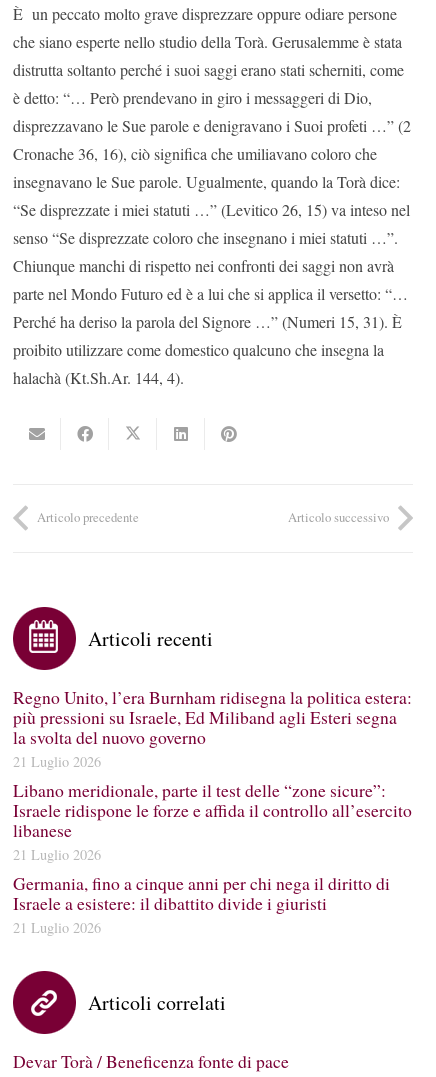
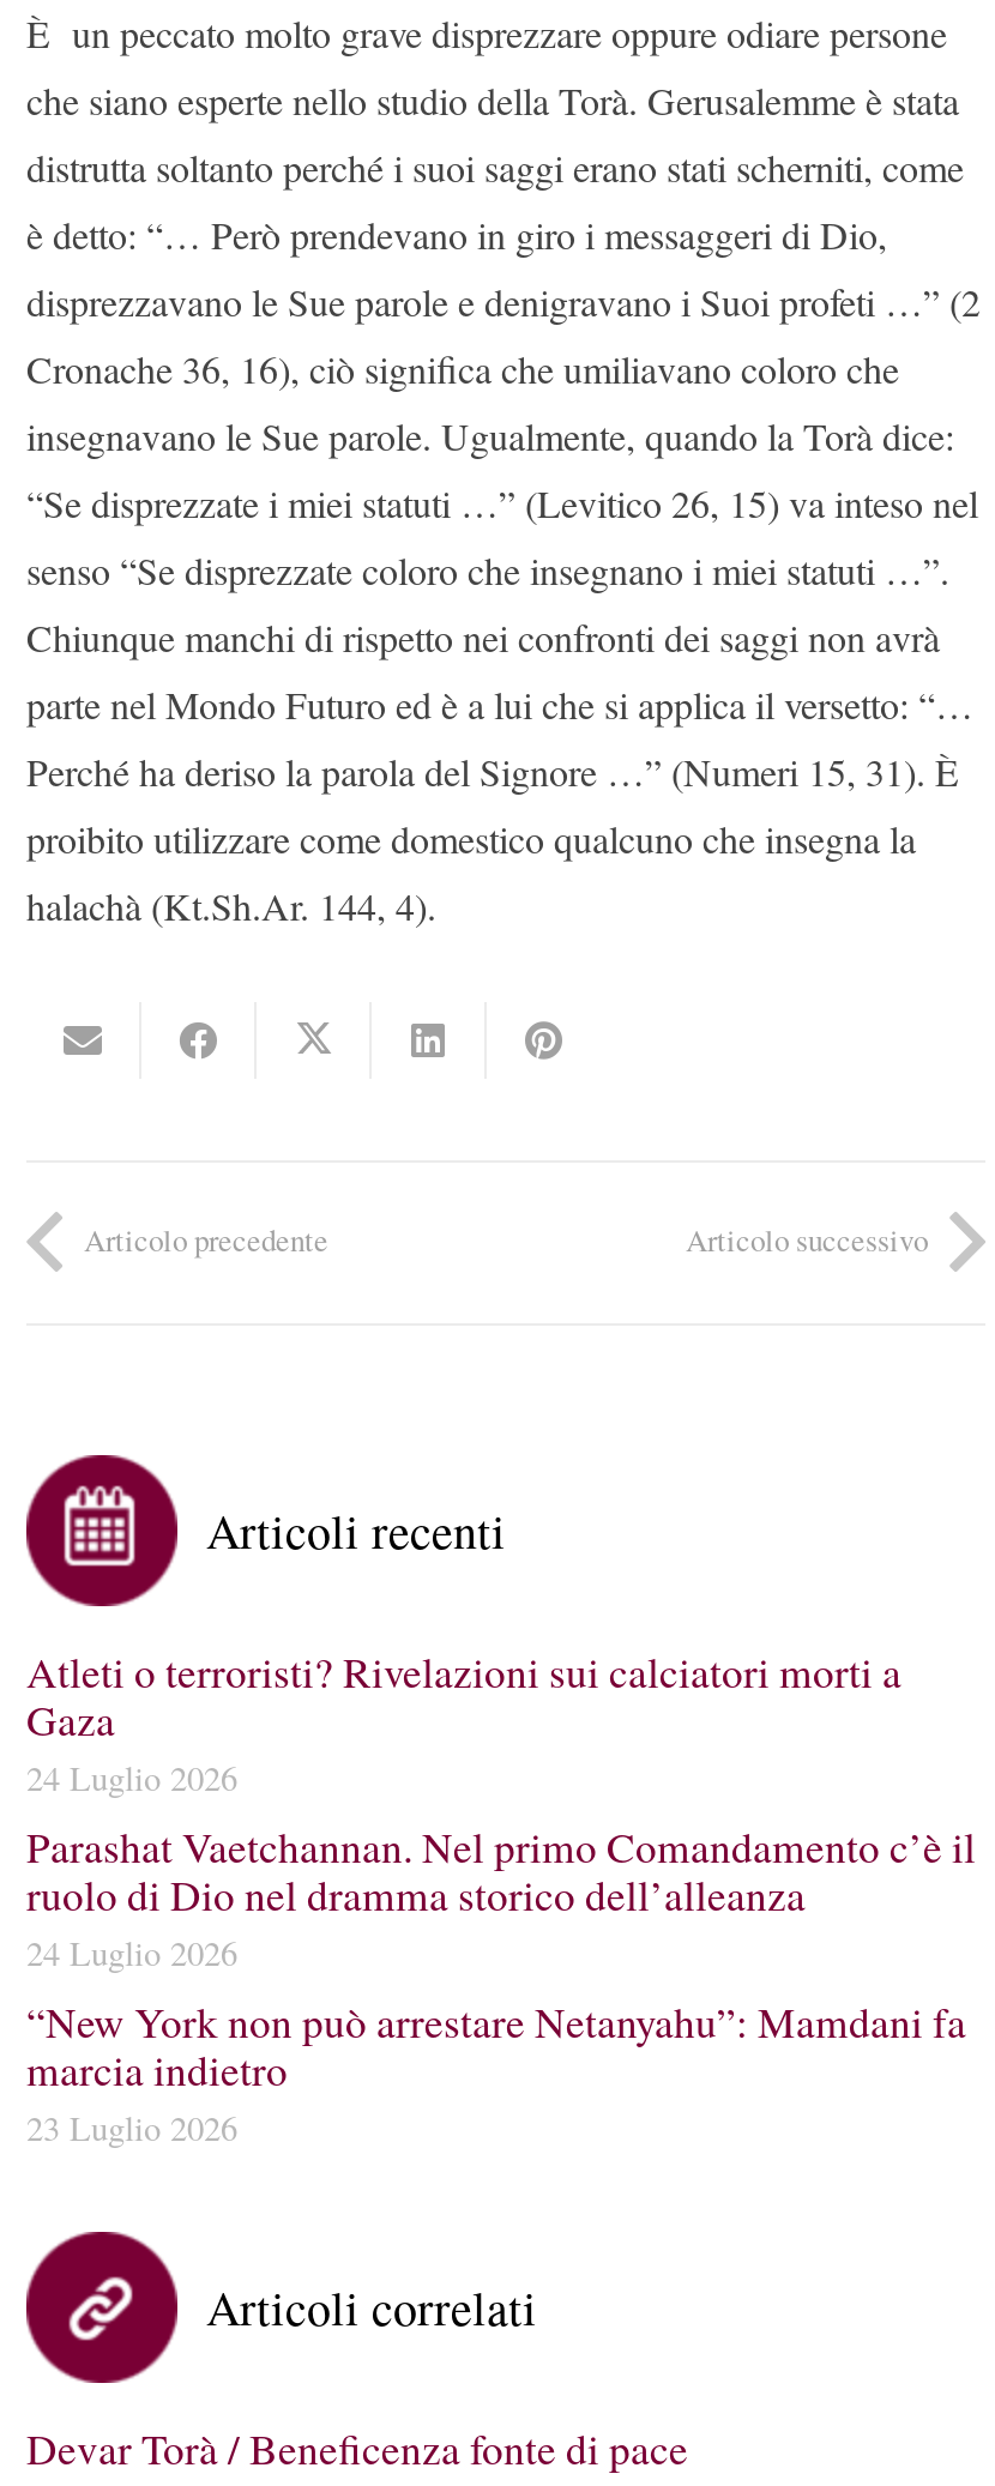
- Regno Unito, l’era Burnham ridisegna la politica estera:
- più pressioni su Israele, Ed Miliband agli Esteri segna
- la svolta del nuovo governo
- 21 Luglio 2026
- Libano meridionale, parte il test delle “zone sicure”:
- Israele ridispone le forze e affida il controllo all’esercito
- libanese
- 21 Luglio 2026
- Germania, fino a cinque anni per chi nega il diritto di
- Israele a esistere: il dibattito divide i giuristi
- 21 Luglio 2026
+ Atleti o terroristi? Rivelazioni sui calciatori morti a
+ Gaza
+ 24 Luglio 2026
+ Parashat Vaetchannan. Nel primo Comandamento c’è il
+ ruolo di Dio nel dramma storico dell’alleanza
+ 24 Luglio 2026
+ “New York non può arrestare Netanyahu”: Mamdani fa
+ marcia indietro
+ 23 Luglio 2026
